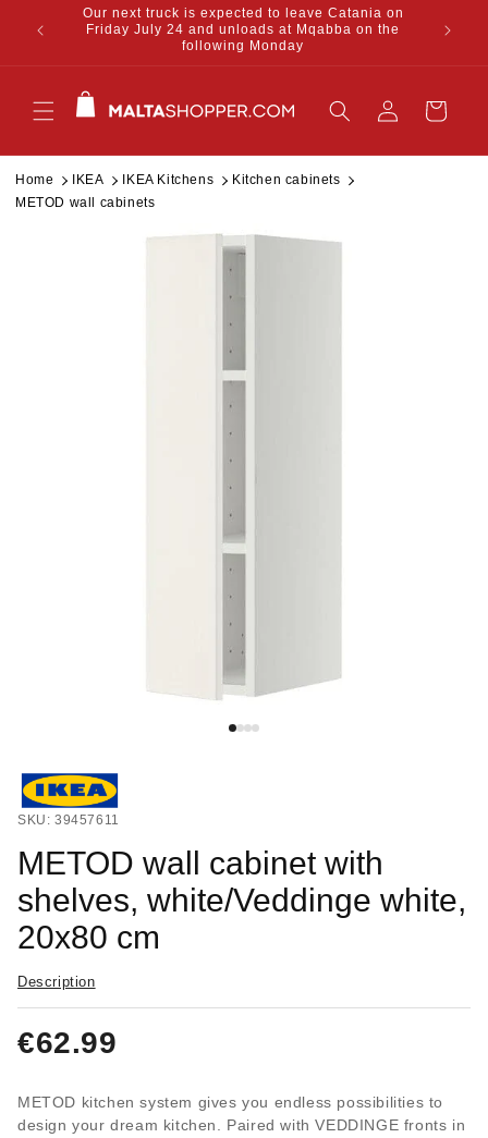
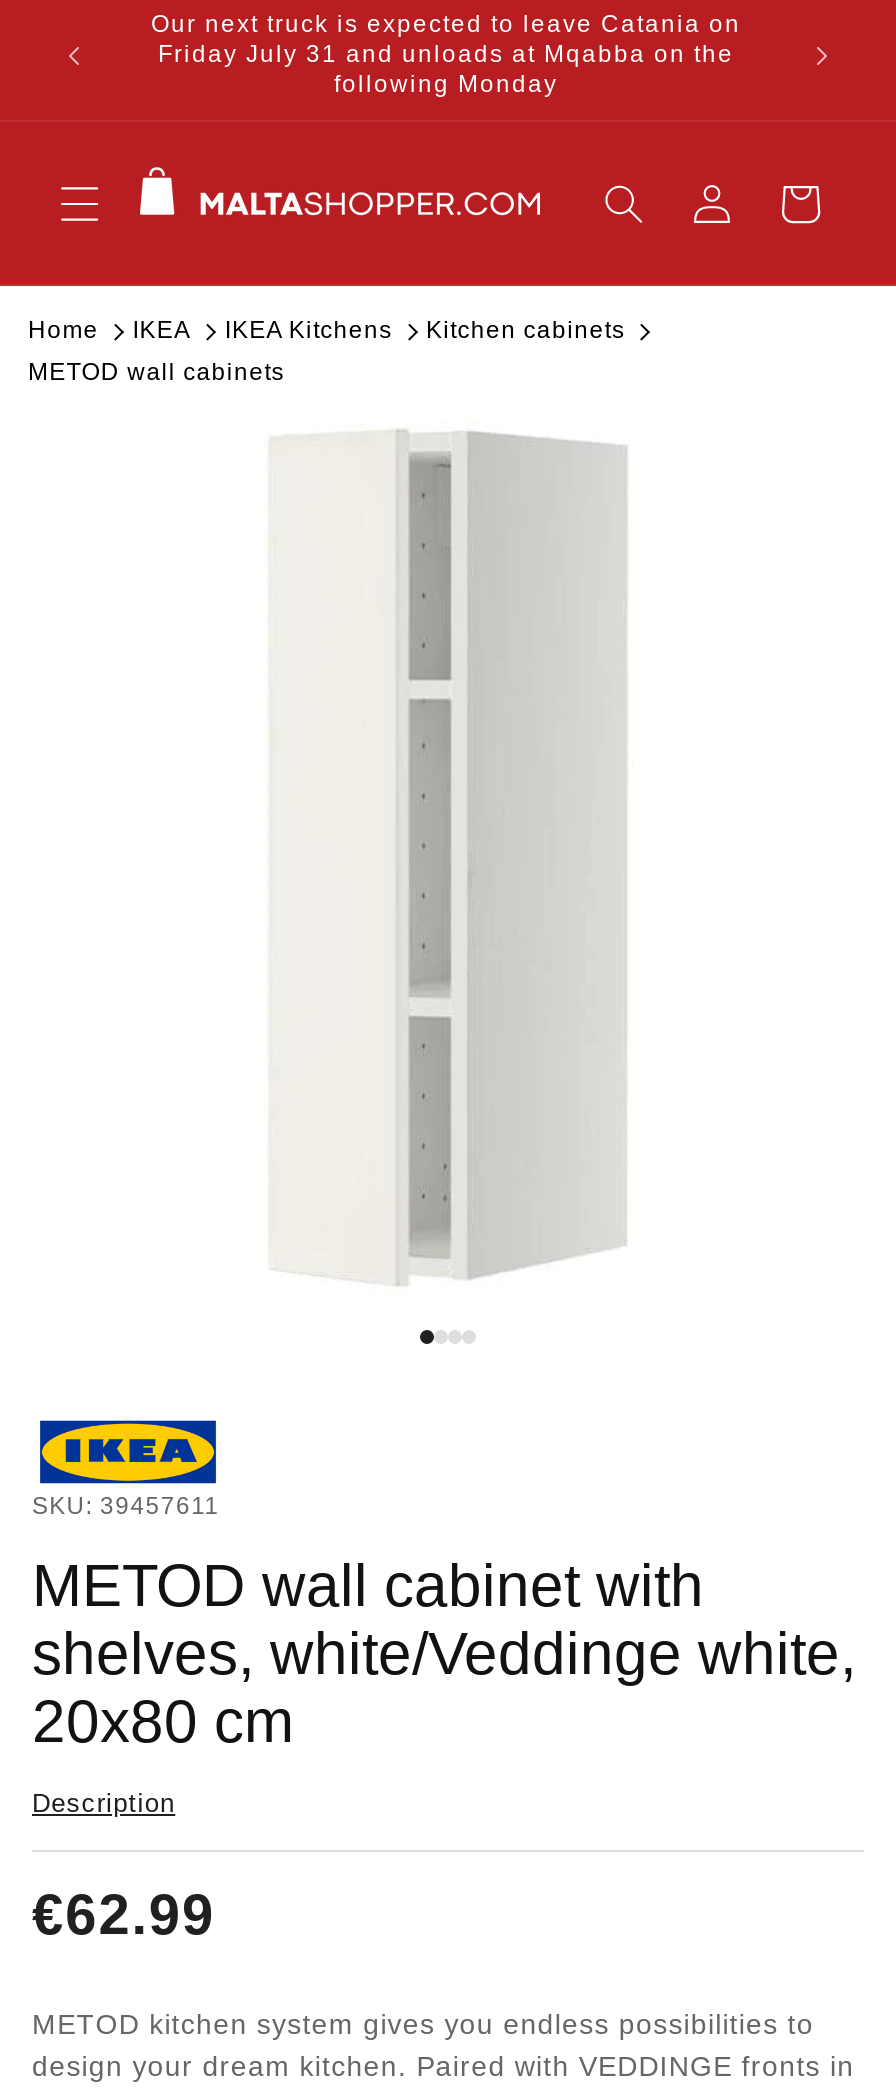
- Friday July 24 and unloads at Mqabba on the
+ Friday July 31 and unloads at Mqabba on the
